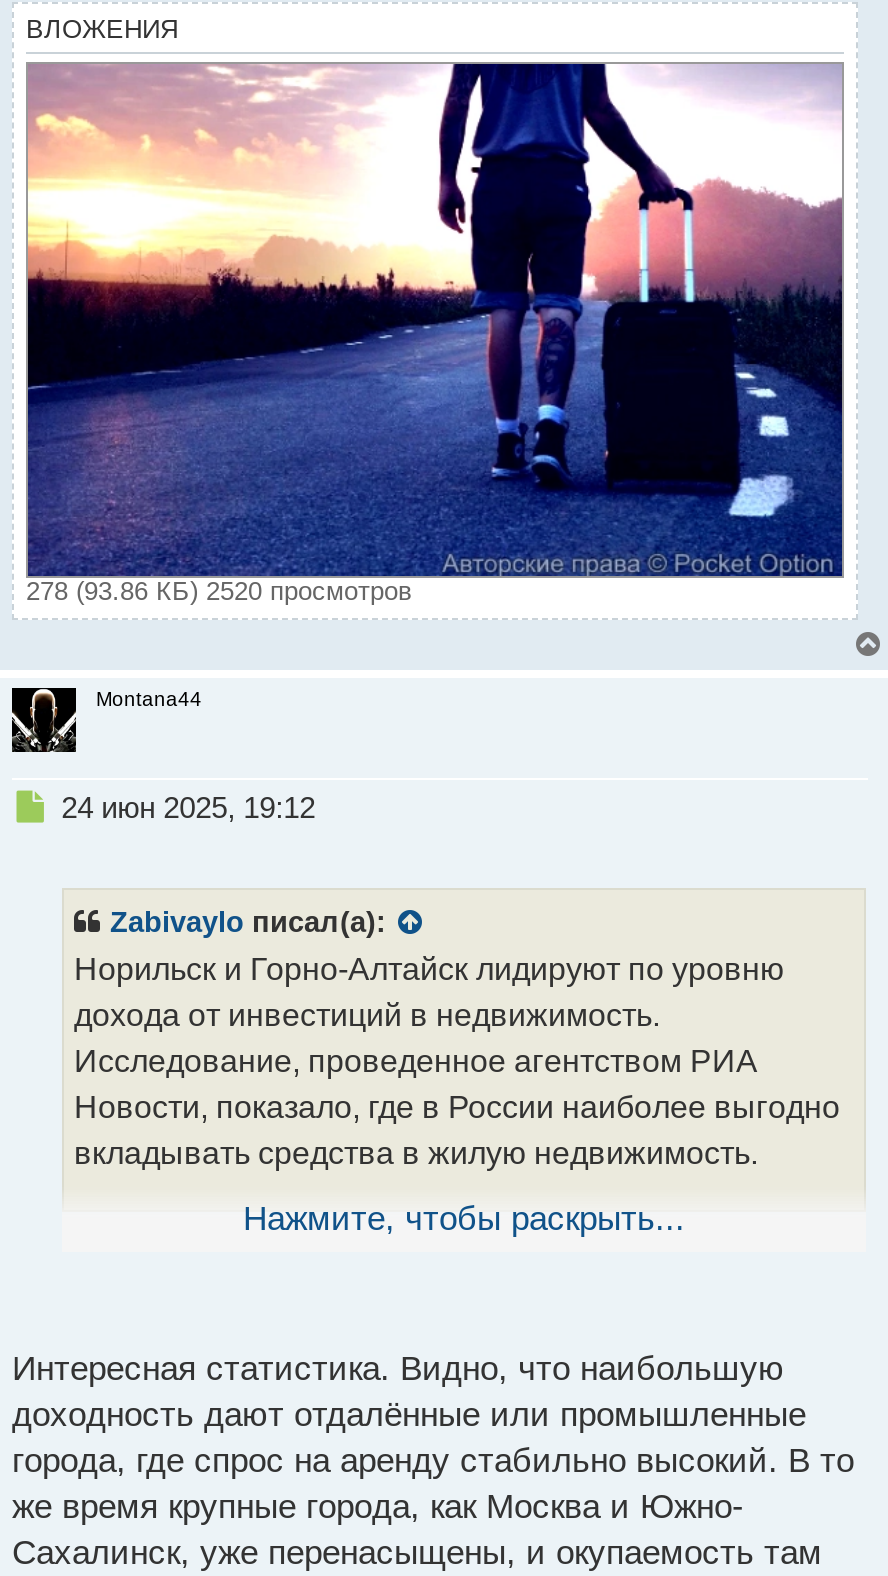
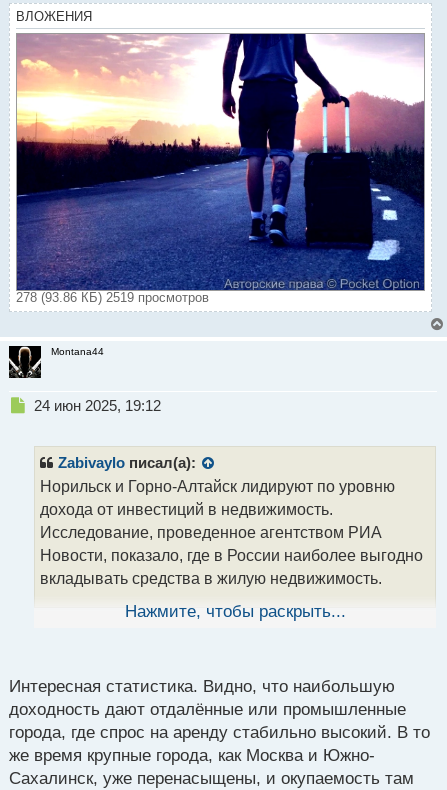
- 278 (93.86 КБ) 2520 просмотров
+ 278 (93.86 КБ) 2519 просмотров
